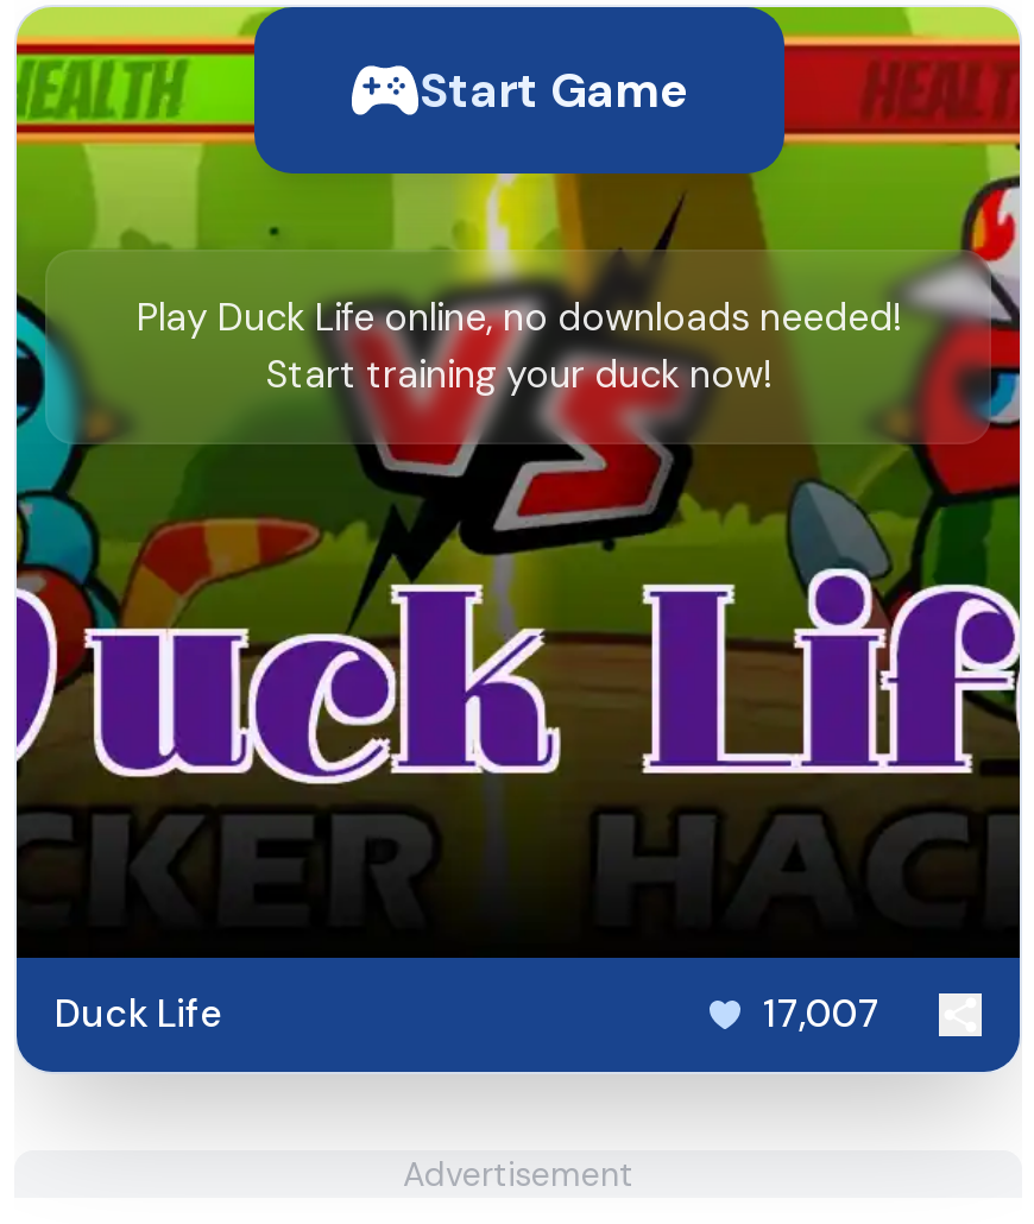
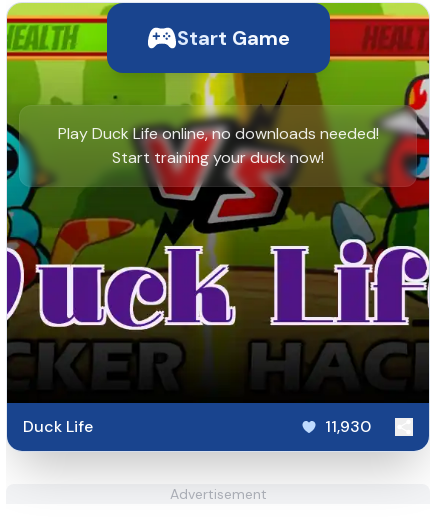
- 17,007
+ 11,930
